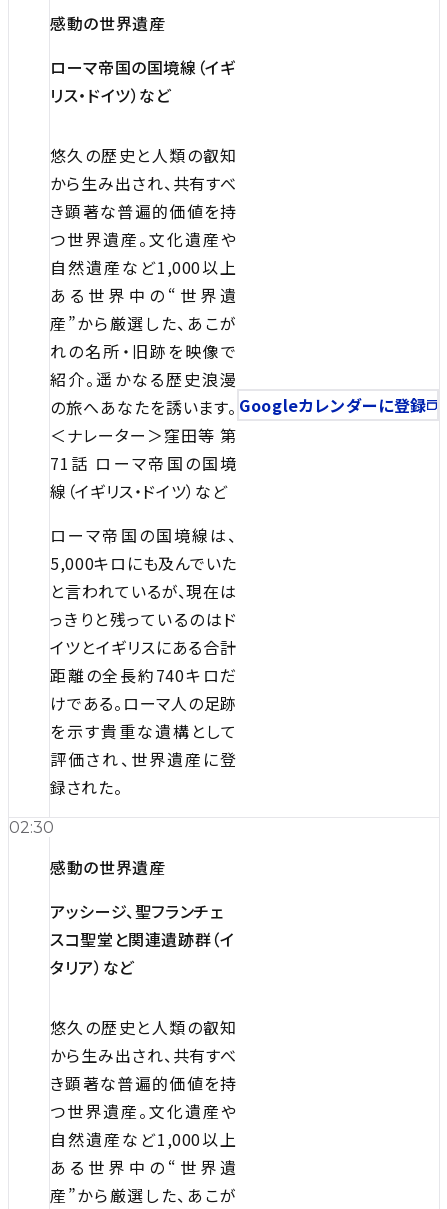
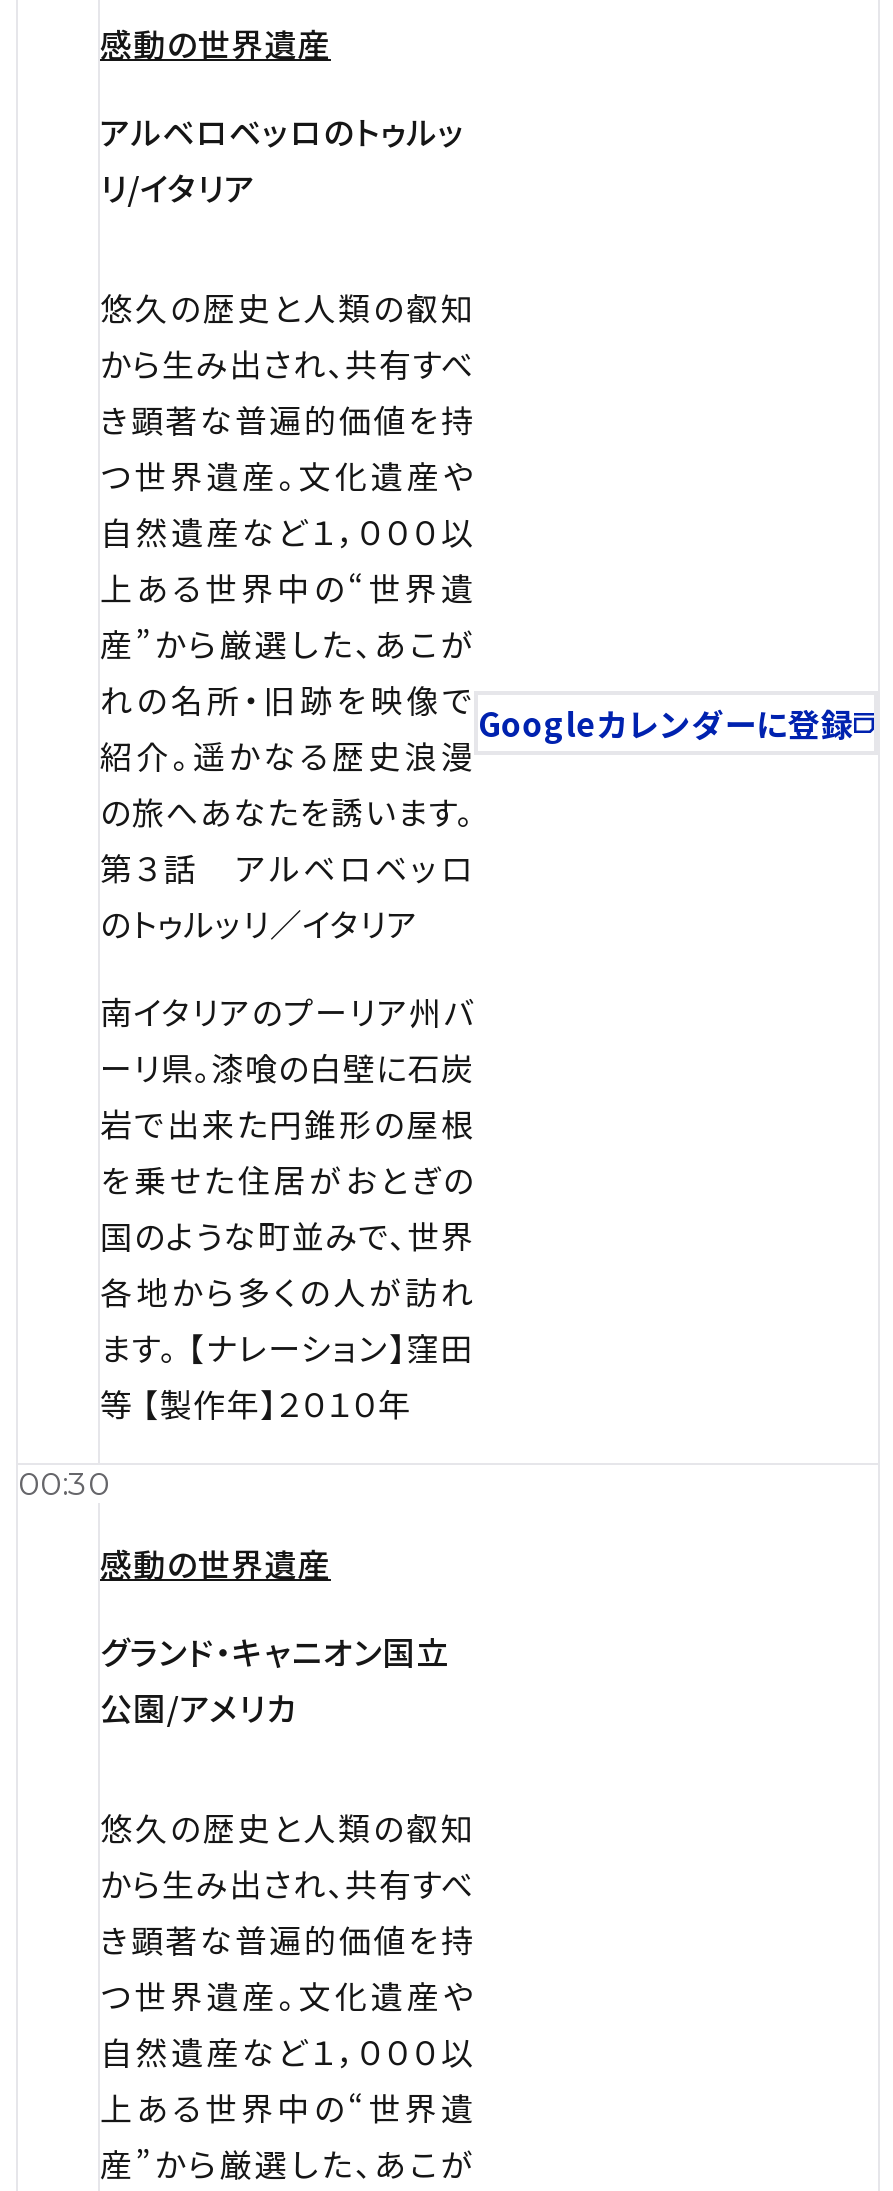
- ローマ帝国の国境線（イギ
- リス・ドイツ）など
+ アルベロベッロのトゥルッ
+ リ/イタリア

- 自然遺産など1,000以上
- ある世界中の“世界遺
+ 自然遺産など１，０００以
+ 上ある世界中の“世界遺

- ＜ナレーター＞窪田等 第
- 71話 ローマ帝国の国境
- 線（イギリス・ドイツ）など
+ 第３話 アルベロベッロ
+ のトゥルッリ／イタリア

- ローマ帝国の国境線は、
- 5,000キロにも及んでいた
- と言われているが、現在は
- っきりと残っているのはド
- イツとイギリスにある合計
- 距離の全長約740キロだ
- けである。ローマ人の足跡
- を示す貴重な遺構として
- 評価され、世界遺産に登
- 録された。
+ 南イタリアのプーリア州バ
+ ーリ県。漆喰の白壁に石炭
+ 岩で出来た円錐形の屋根
+ を乗せた住居がおとぎの
+ 国のような町並みで、世界
+ 各地から多くの人が訪れ
+ ます。 【ナレーション】窪田
+ 等 【製作年】２０１０年

- 02:30
+ 00:30

- アッシージ、聖フランチェ
- スコ聖堂と関連遺跡群（イ
- タリア）など
+ グランド・キャニオン国立
+ 公園/アメリカ

- 自然遺産など1,000以上
- ある世界中の“世界遺
+ 自然遺産など１，０００以
+ 上ある世界中の“世界遺
